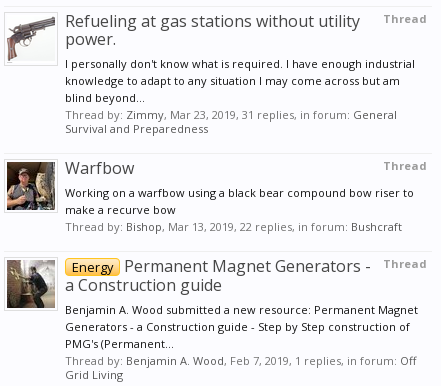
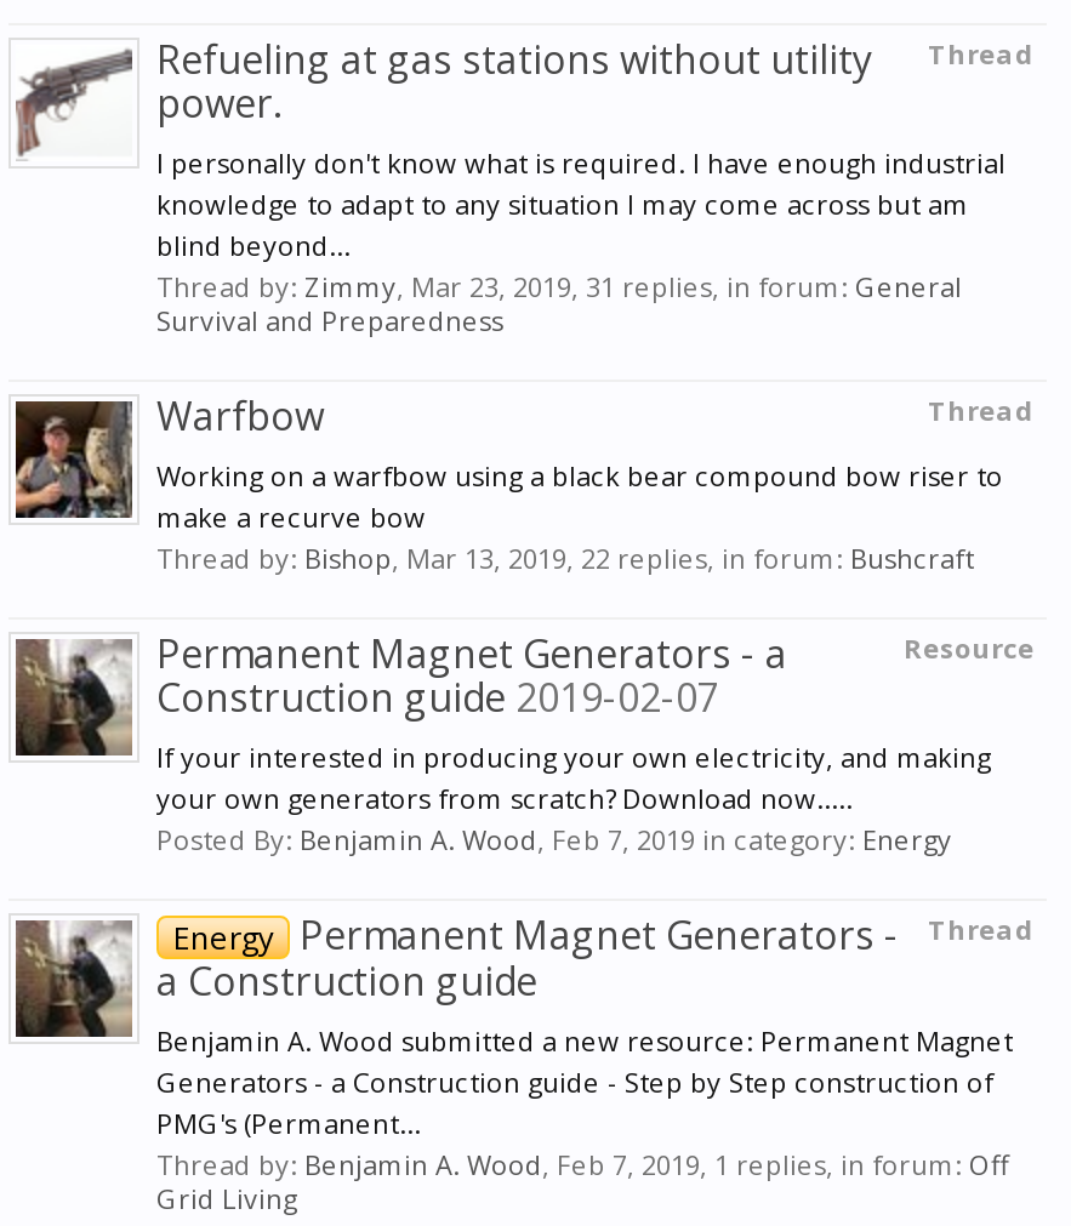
+ Resource
+ Permanent Magnet Generators - a
+ Construction guide 2019-02-07
+ If your interested in producing your own electricity, and making
+ your own generators from scratch? Download now.....
+ Posted By: Benjamin A. Wood, Feb 7, 2019 in category: Energy
